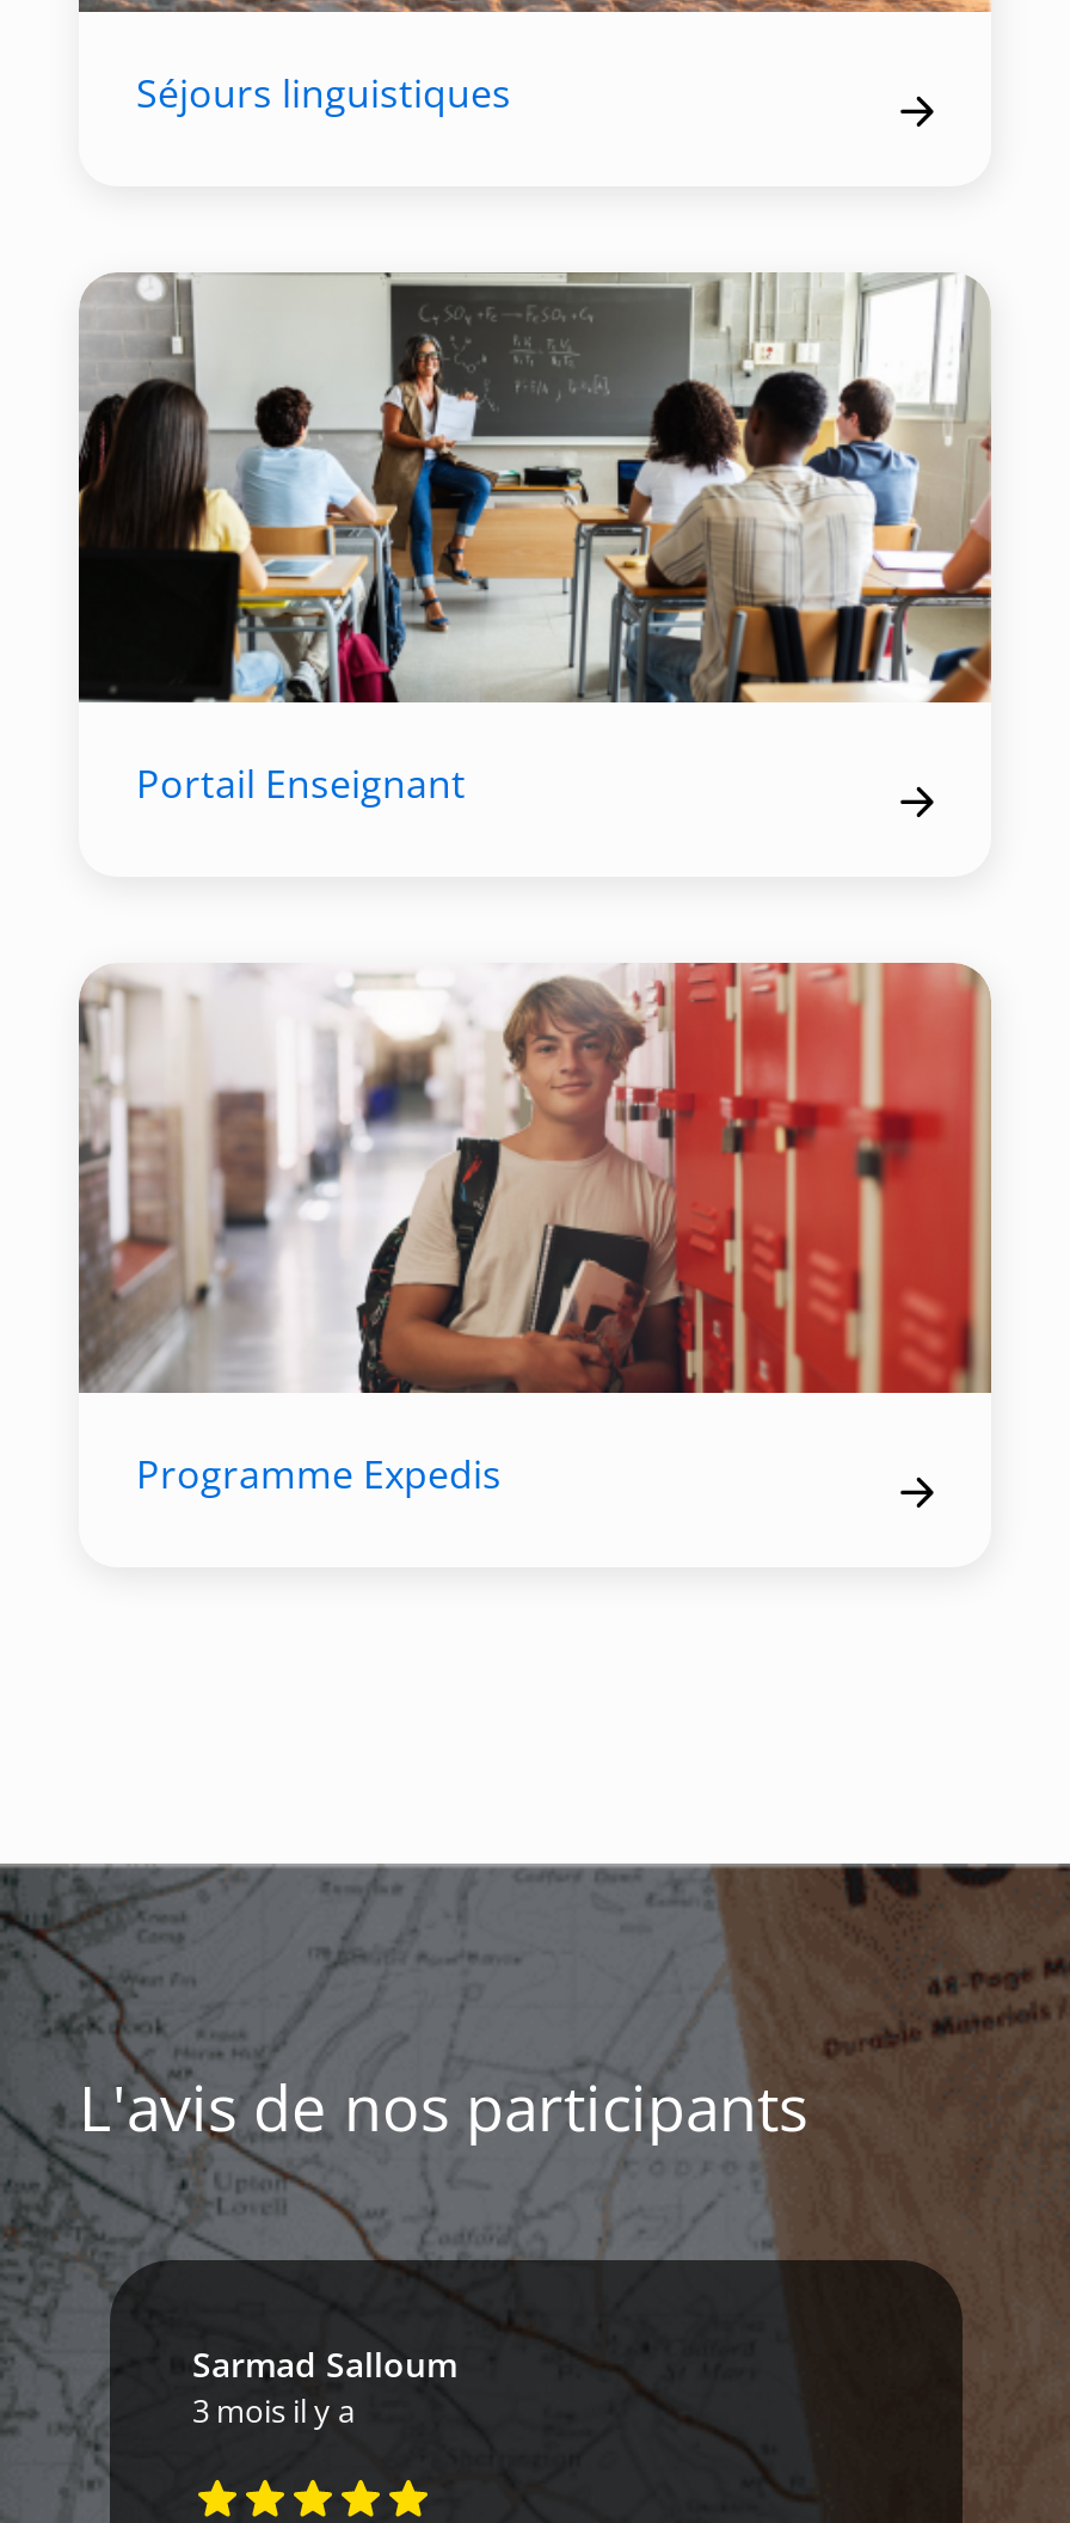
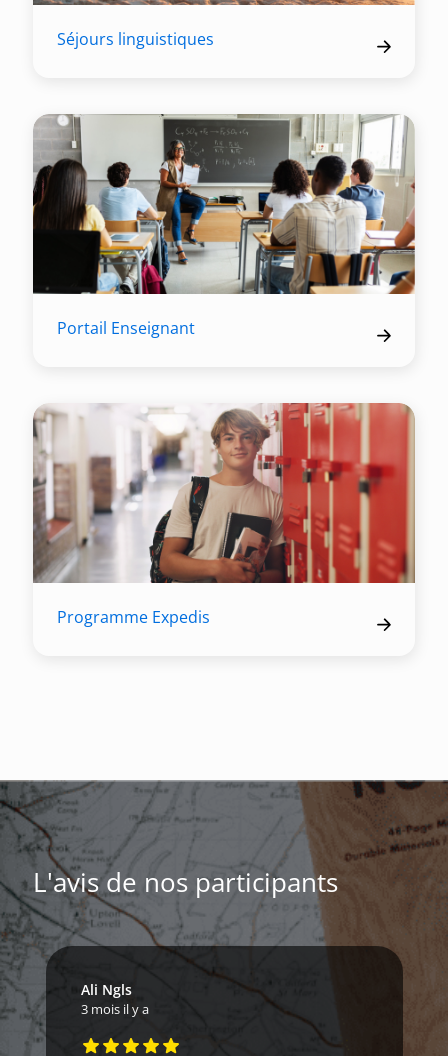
- Sarmad Salloum
+ Ali Ngls
